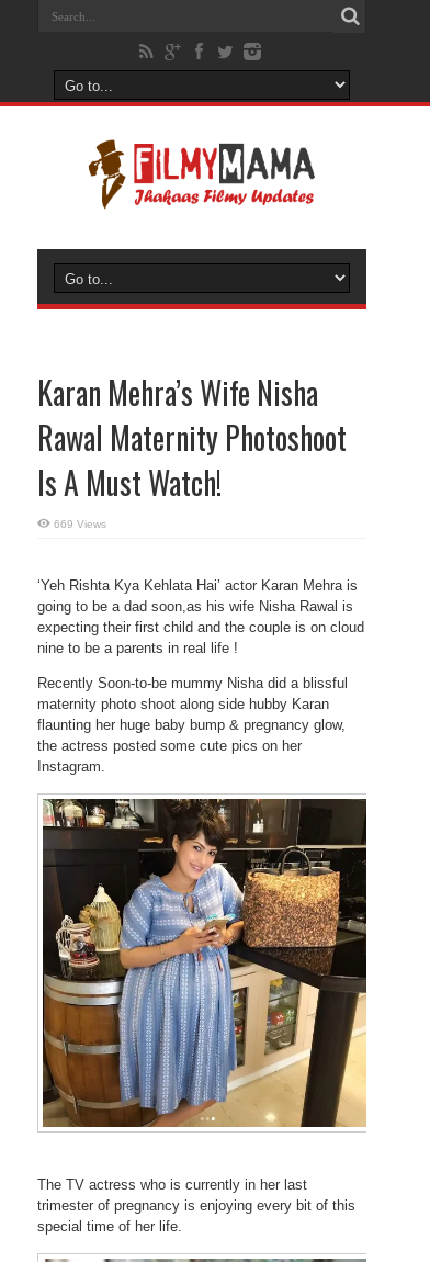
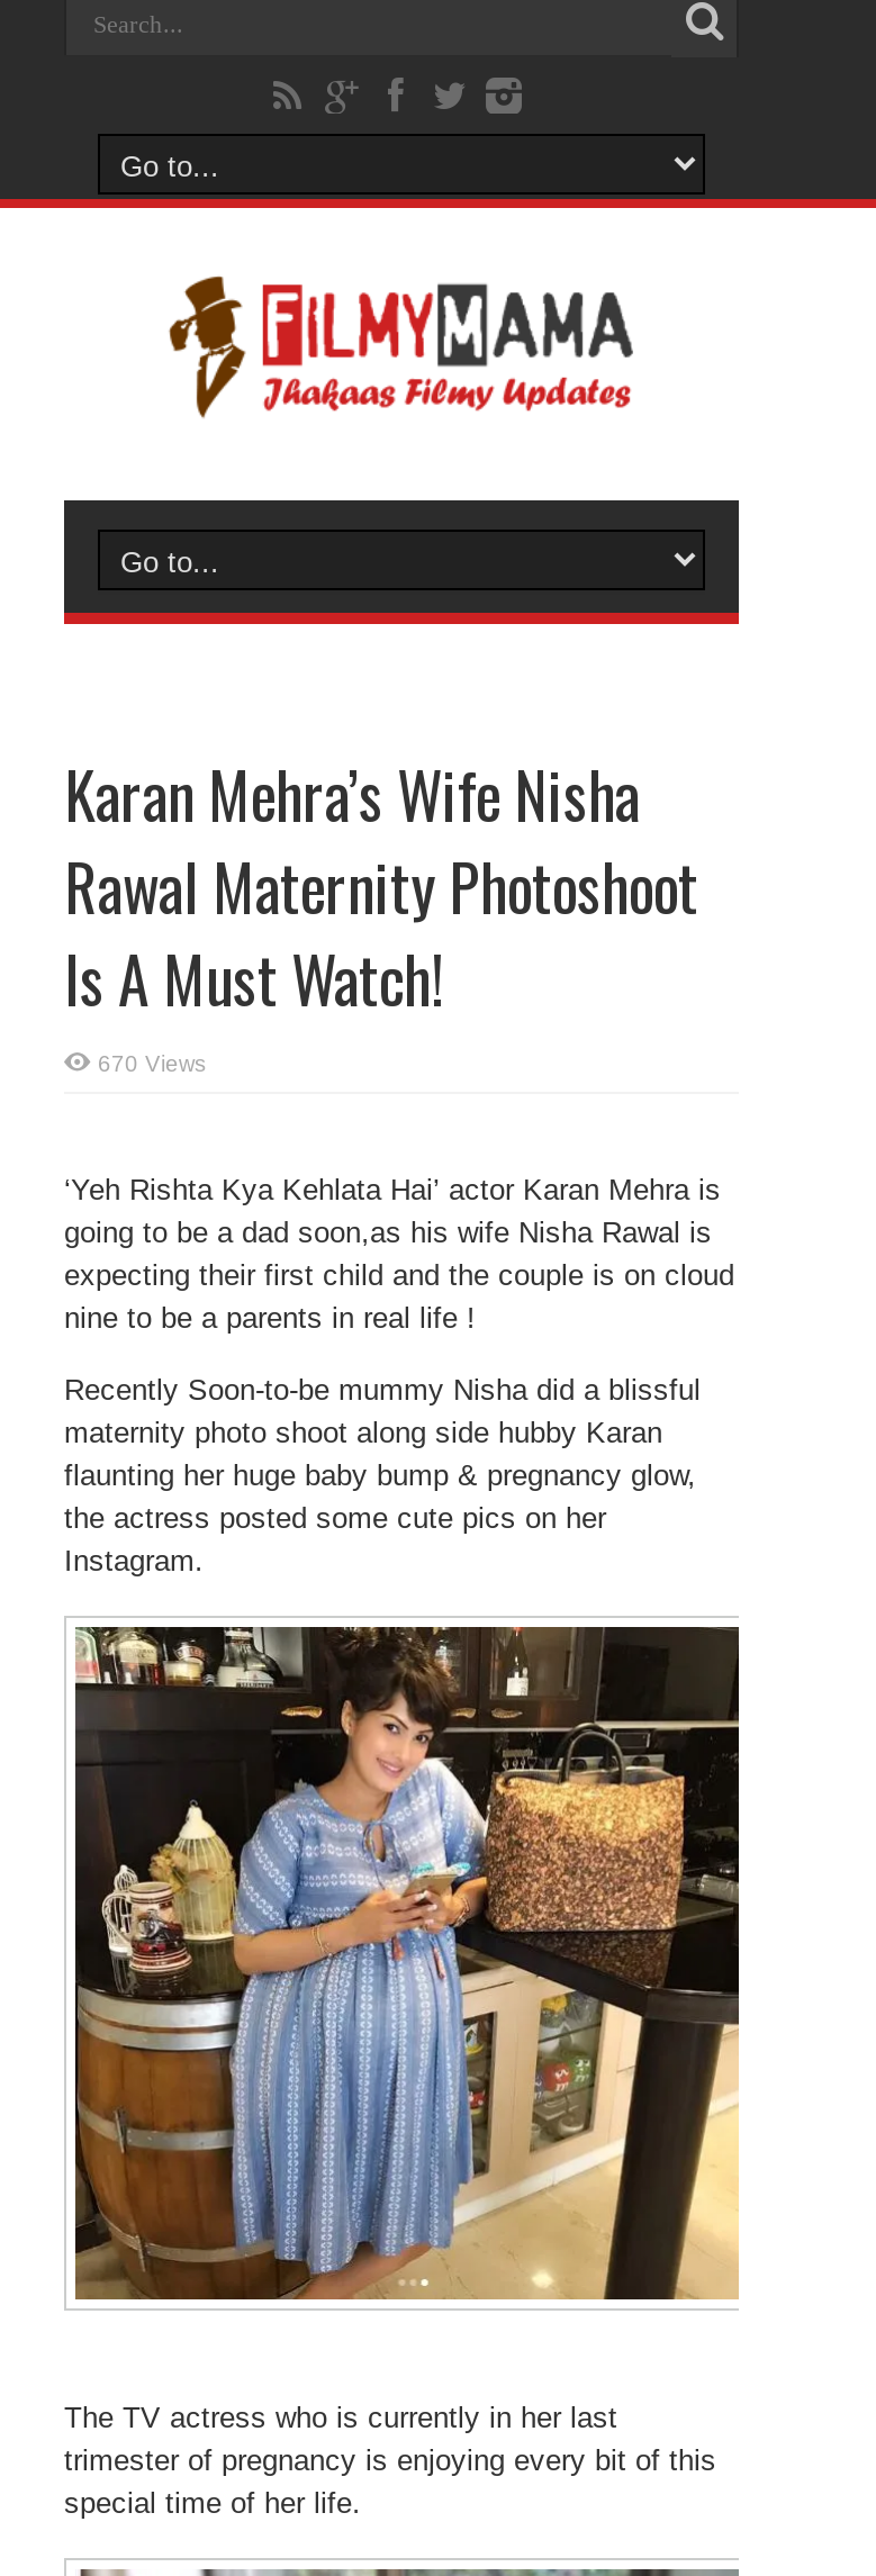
- 669 Views
+ 670 Views
